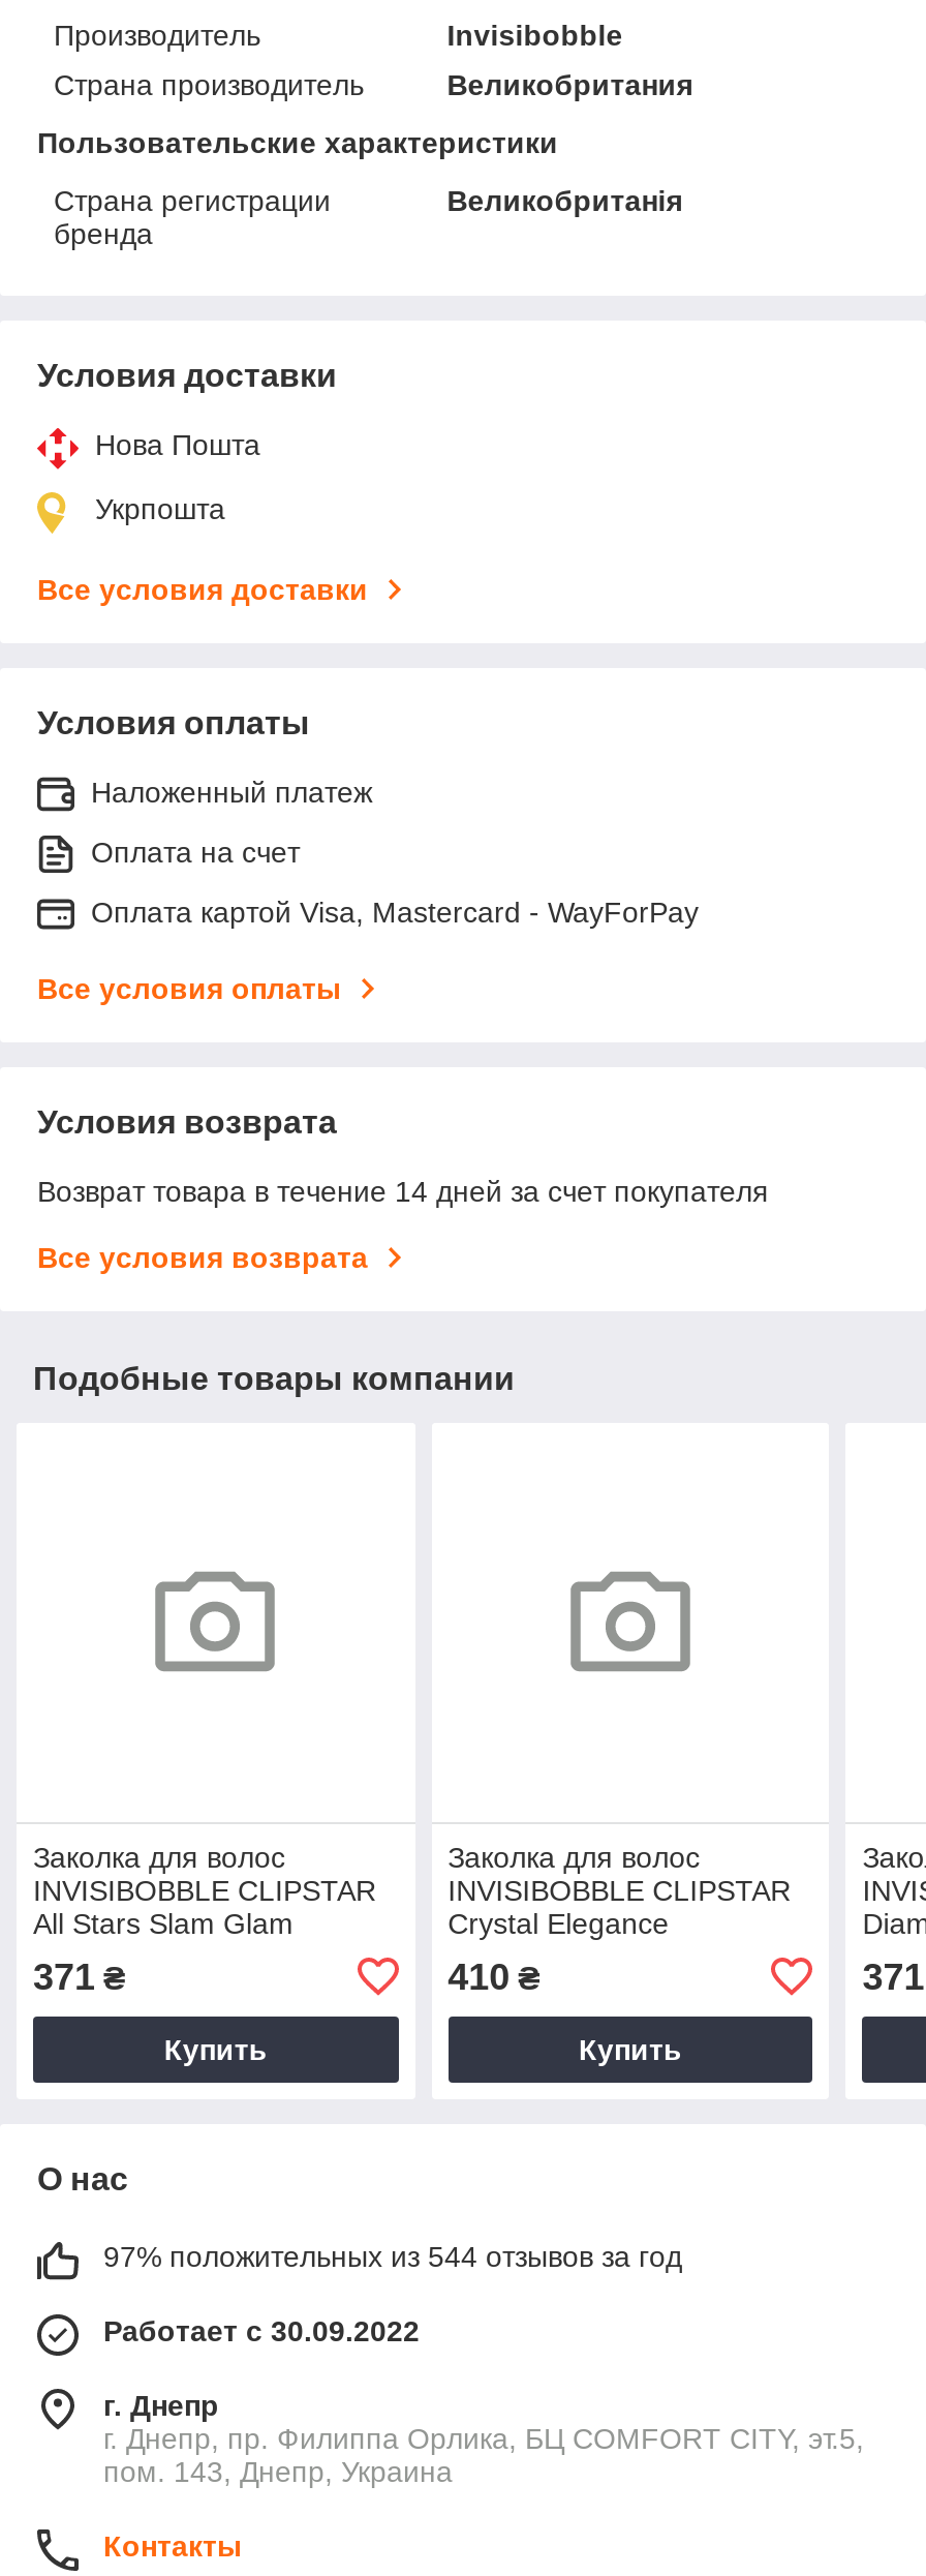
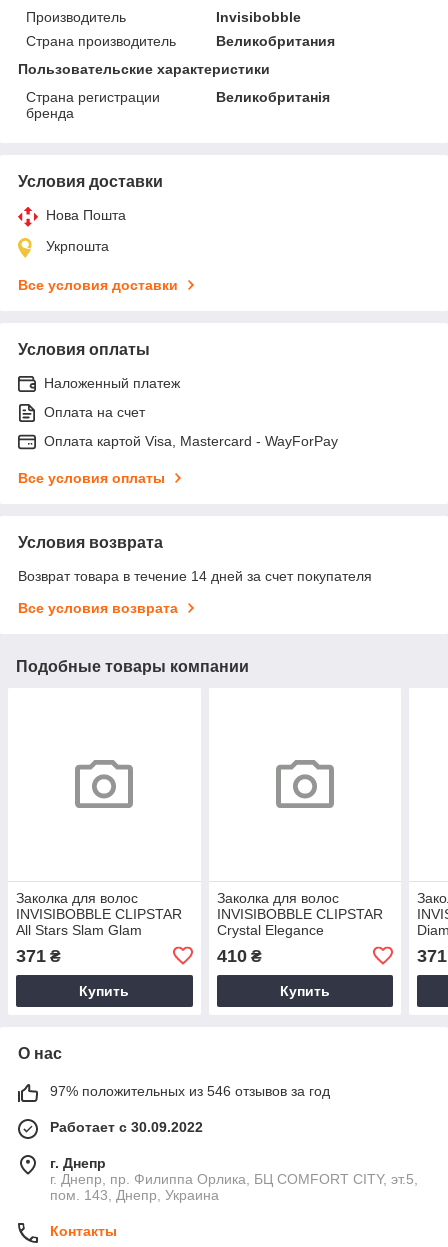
- 97% положительных из 544 отзывов за год
+ 97% положительных из 546 отзывов за год
